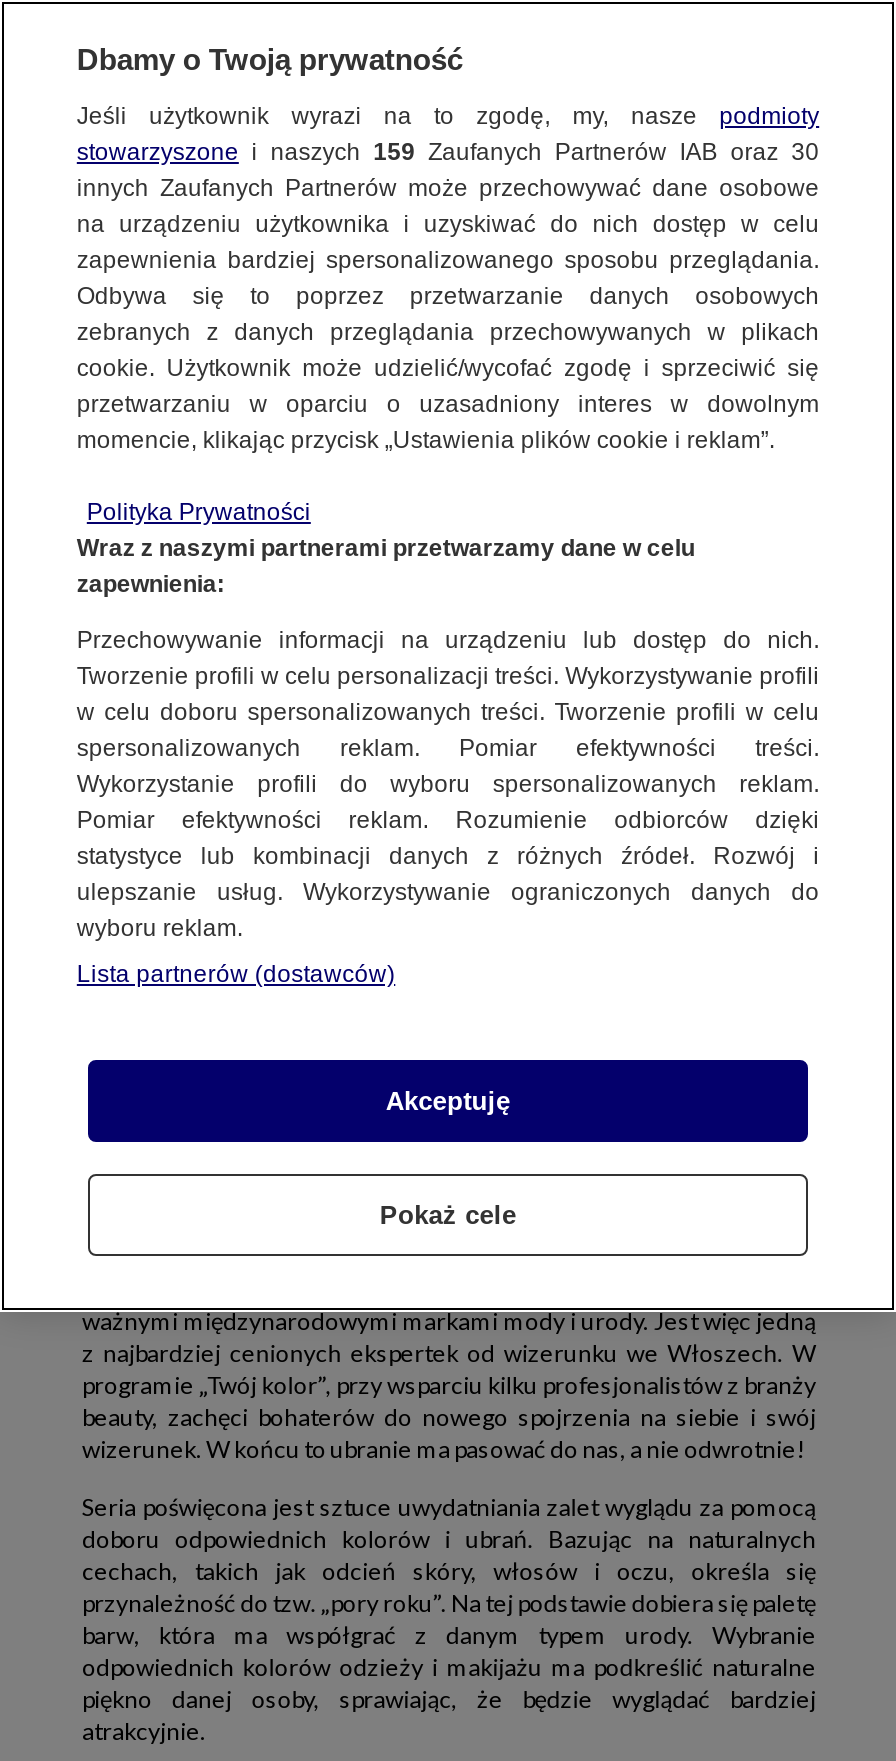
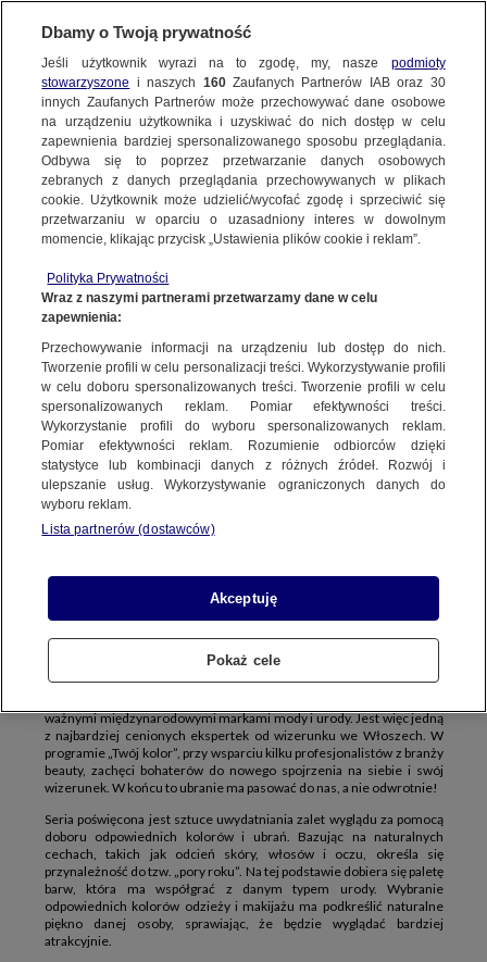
- stowarzyszone i naszych 159 Zaufanych Partnerów IAB oraz 30
+ stowarzyszone i naszych 160 Zaufanych Partnerów IAB oraz 30
